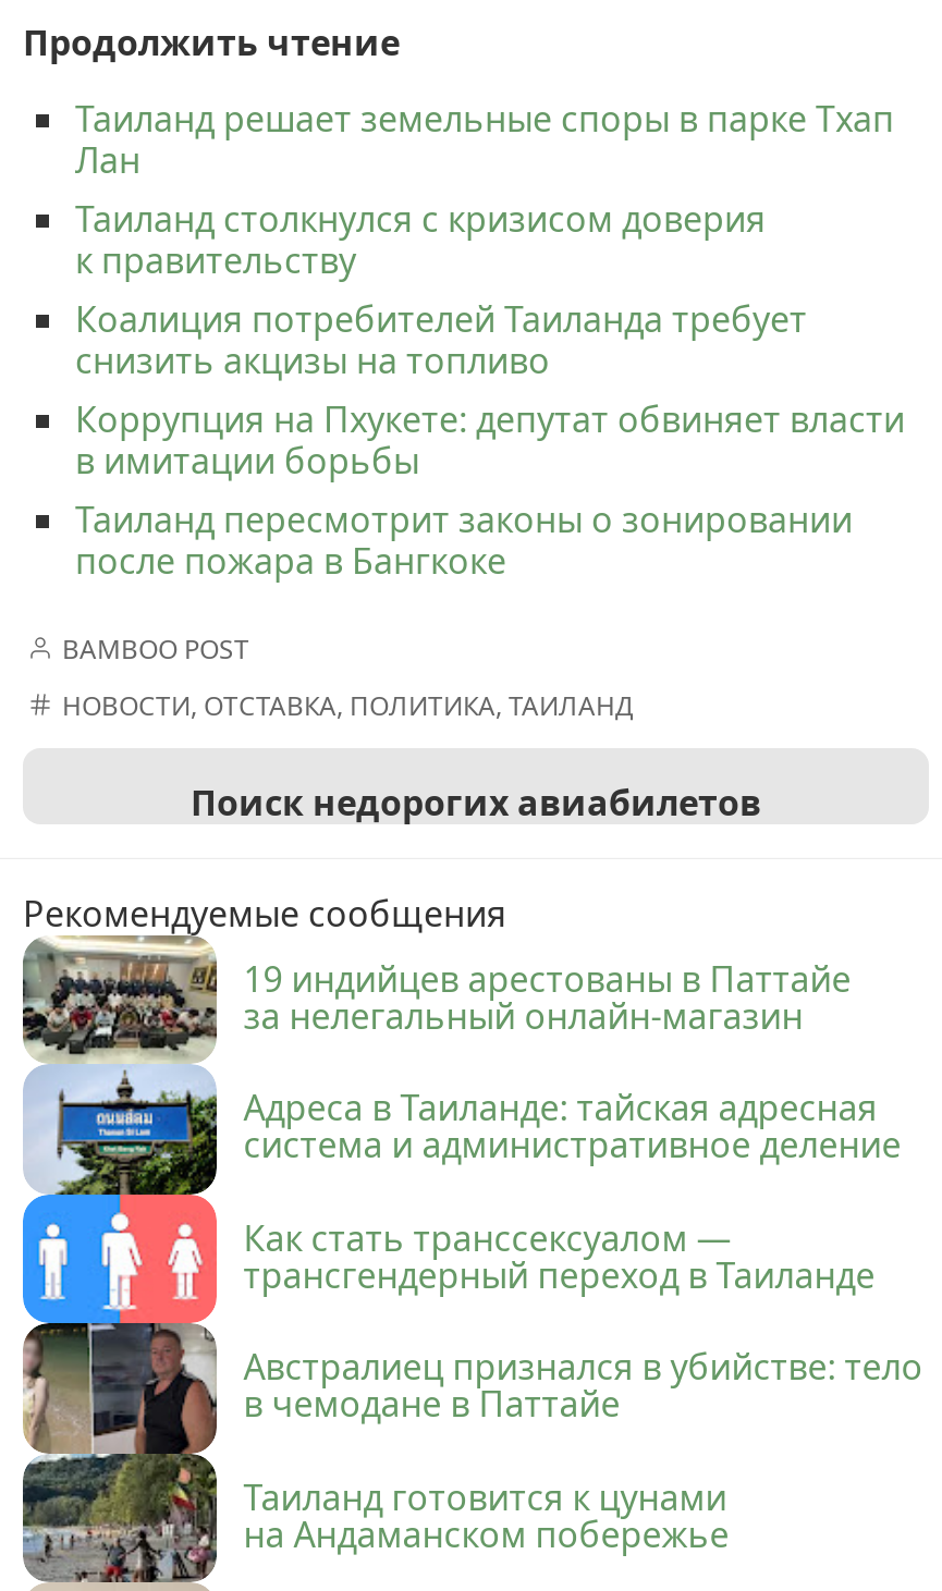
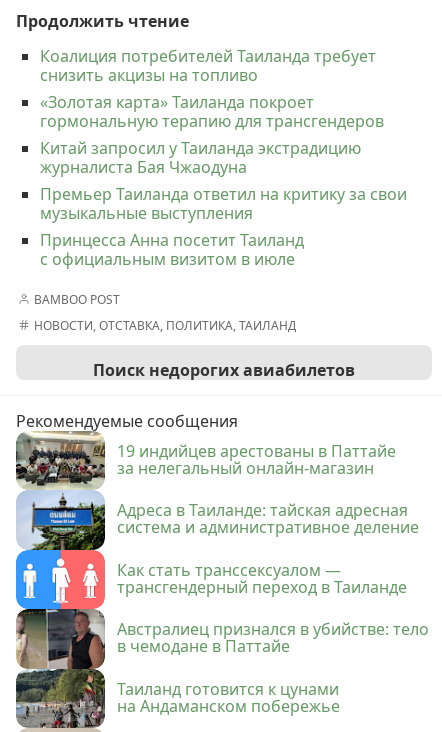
- Таиланд решает земельные споры в парке Тхап
- Лан
- Таиланд столкнулся с кризисом доверия
- к правительству

moved up: Коалиция потребителей Таиланда требует | снизить акцизы на топливо

- Коррупция на Пхукете: депутат обвиняет власти
- в имитации борьбы
- Таиланд пересмотрит законы о зонировании
- после пожара в Бангкоке
+ «Золотая карта» Таиланда покроет
+ гормональную терапию для трансгендеров
+ Китай запросил у Таиланда экстрадицию
+ журналиста Бая Чжаодуна
+ Премьер Таиланда ответил на критику за свои
+ музыкальные выступления
+ Принцесса Анна посетит Таиланд
+ с официальным визитом в июле
